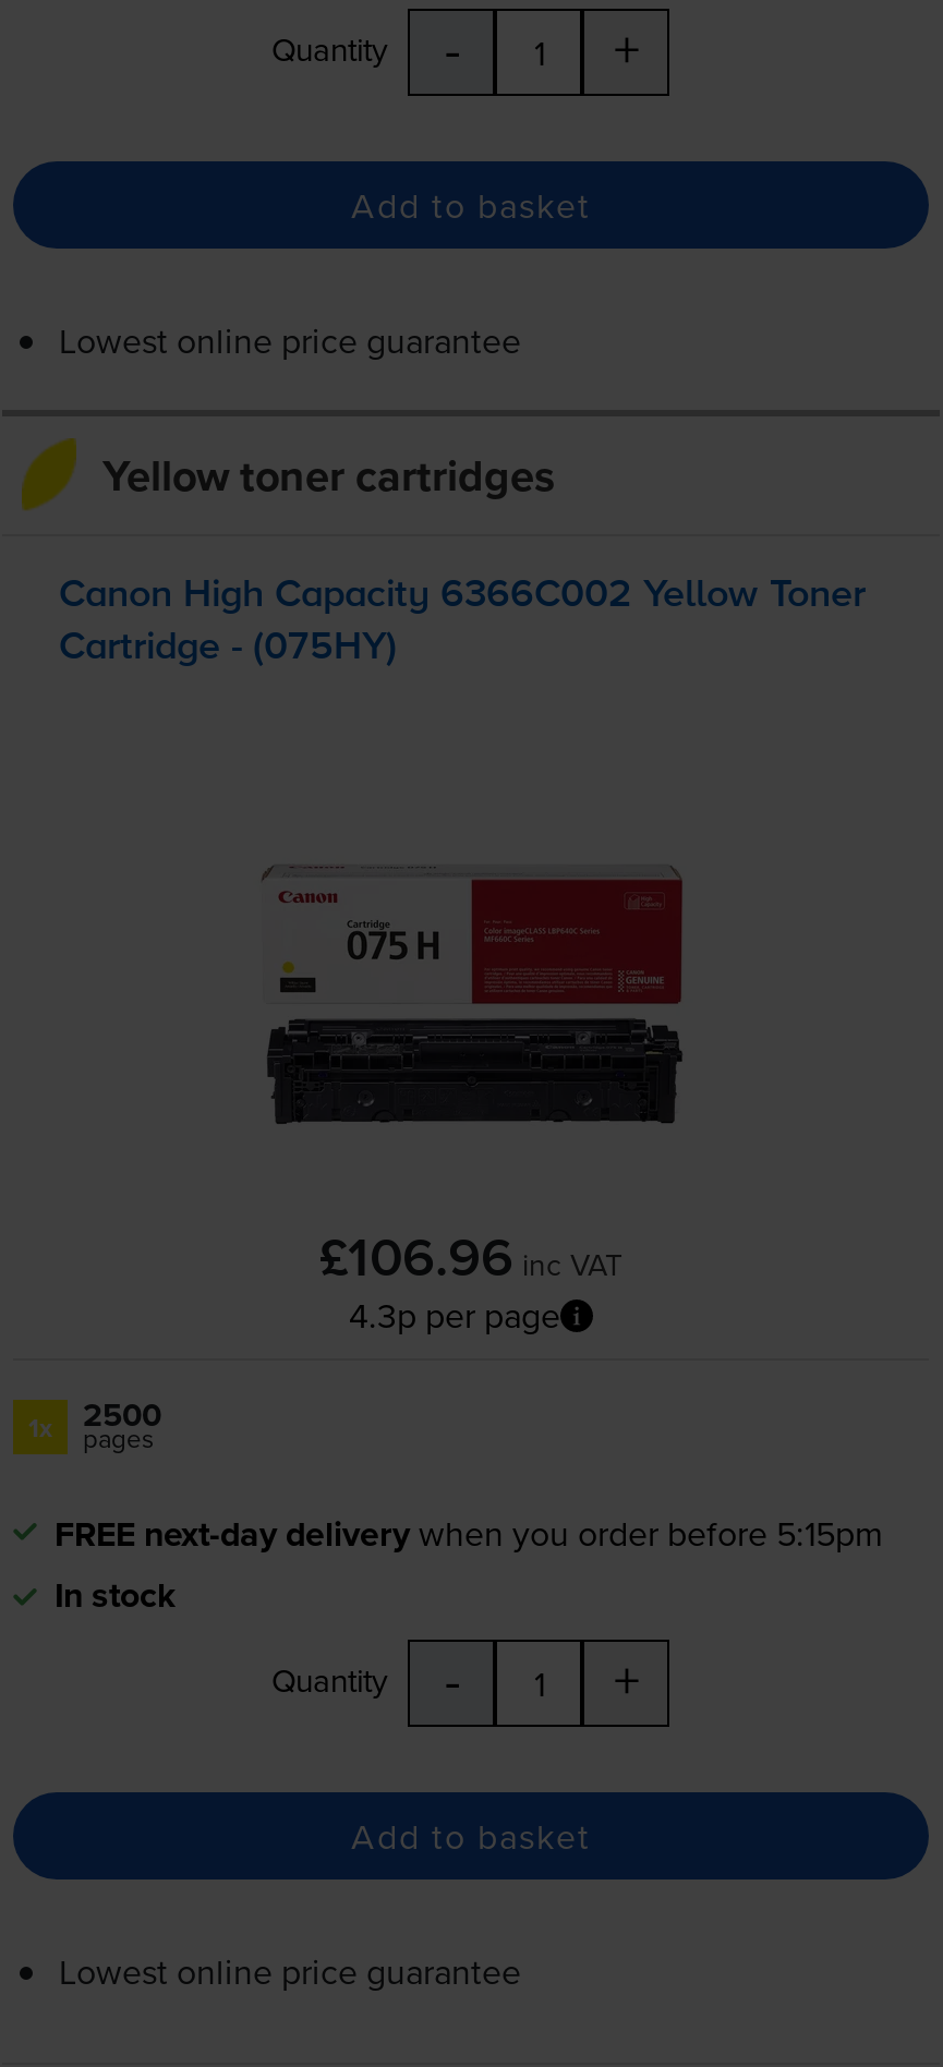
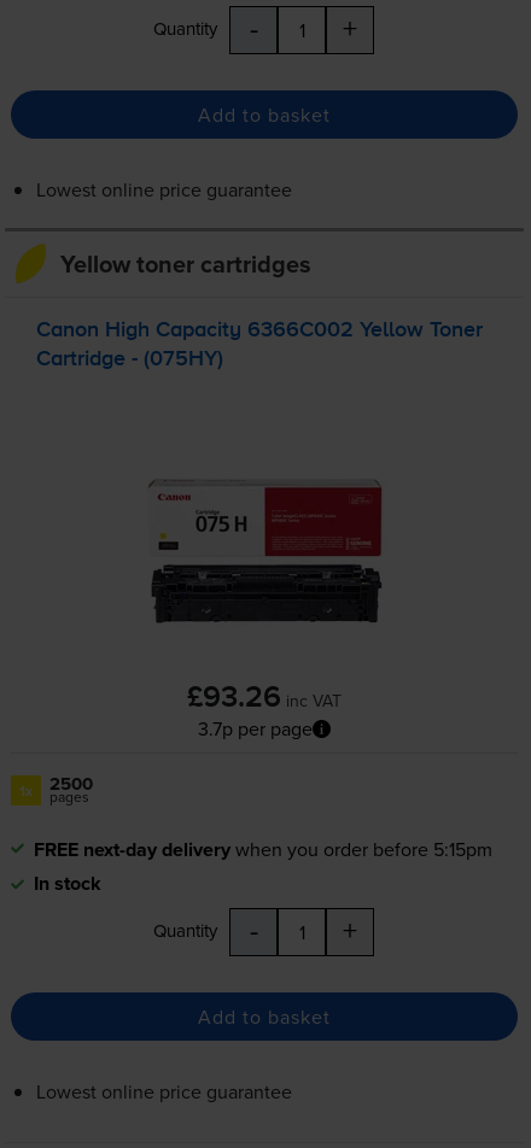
- £106.96 inc VAT
+ £93.26 inc VAT

- 4.3p per page
+ 3.7p per page
